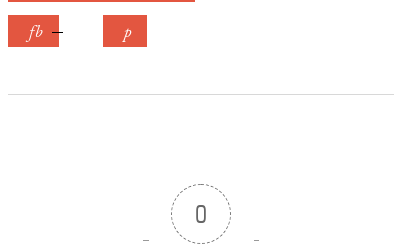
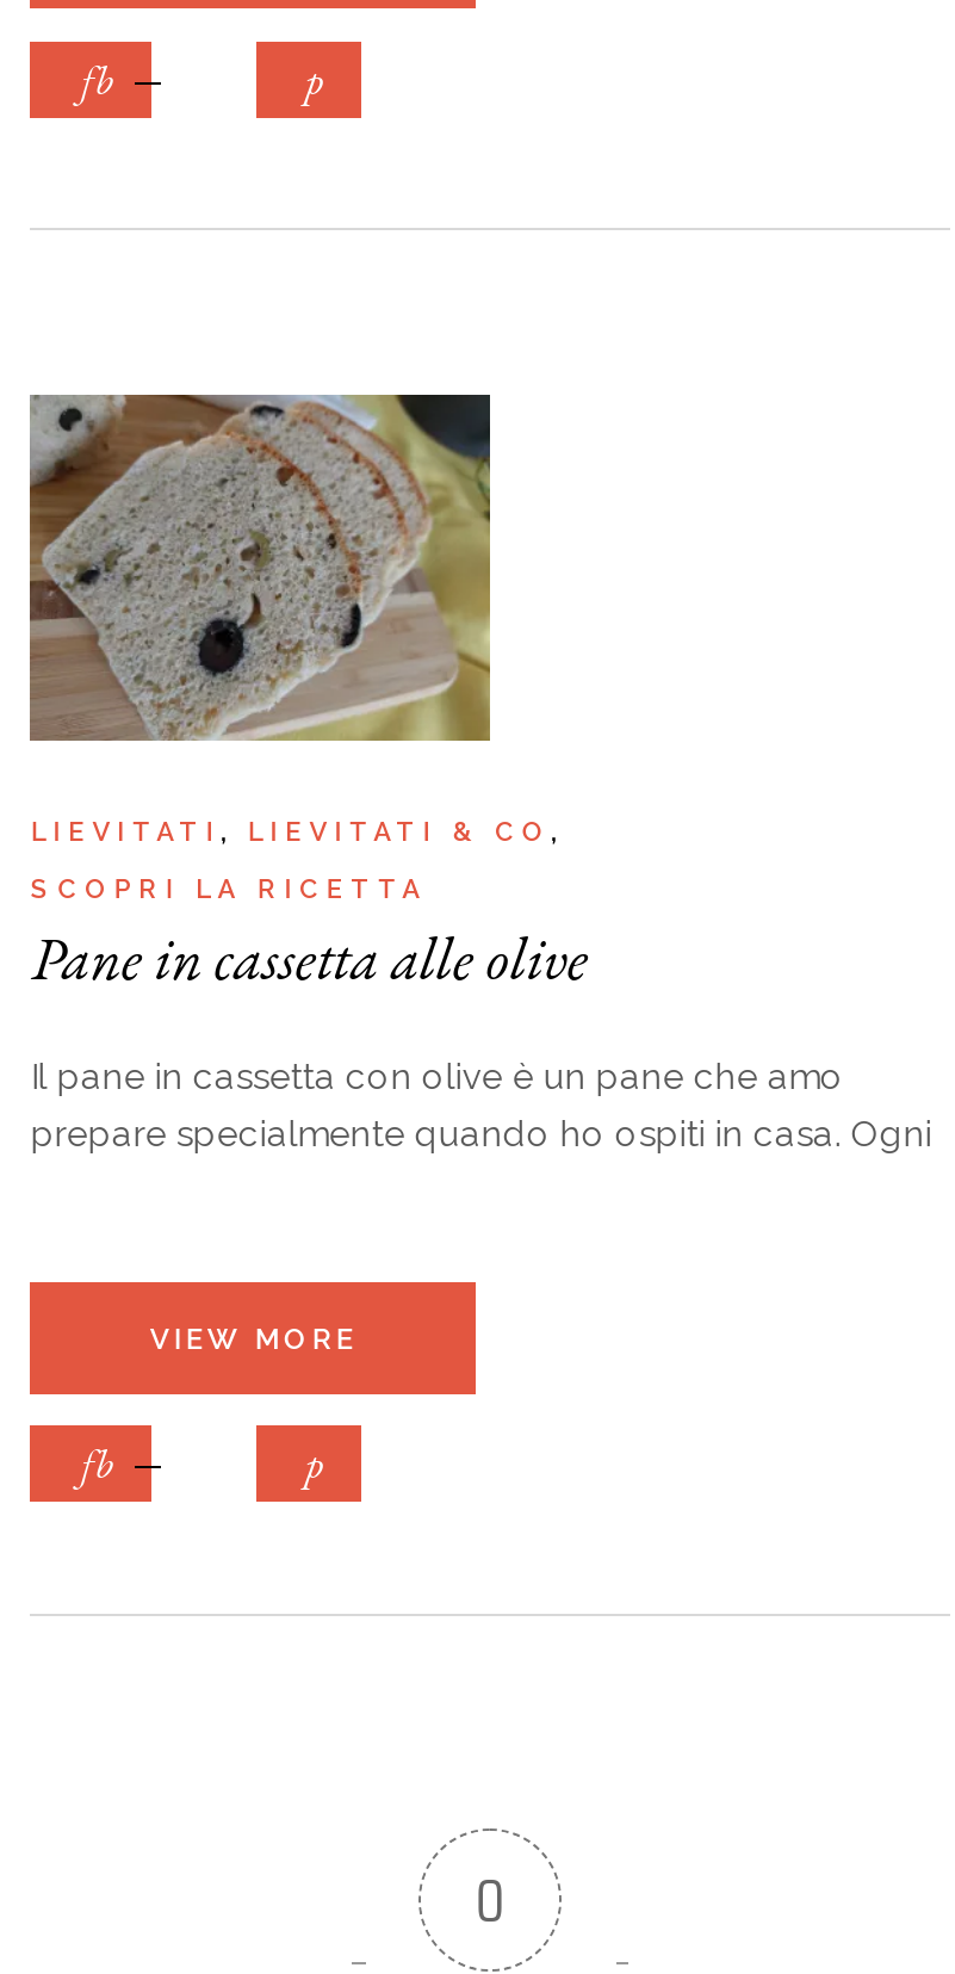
+ [image]
+ LIEVITATI
+ LIEVITATI & CO
+ SCOPRI LA RICETTA
+ Pane in cassetta alle olive
+ Il pane in cassetta con olive è un pane che amo
+ prepare specialmente quando ho ospiti in casa. Ogni

+ VIEW MORE
+ fb
+ p
